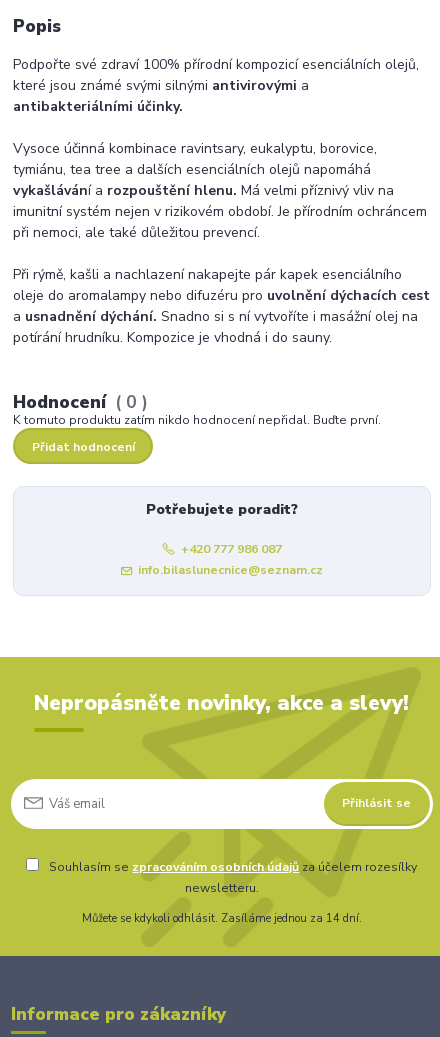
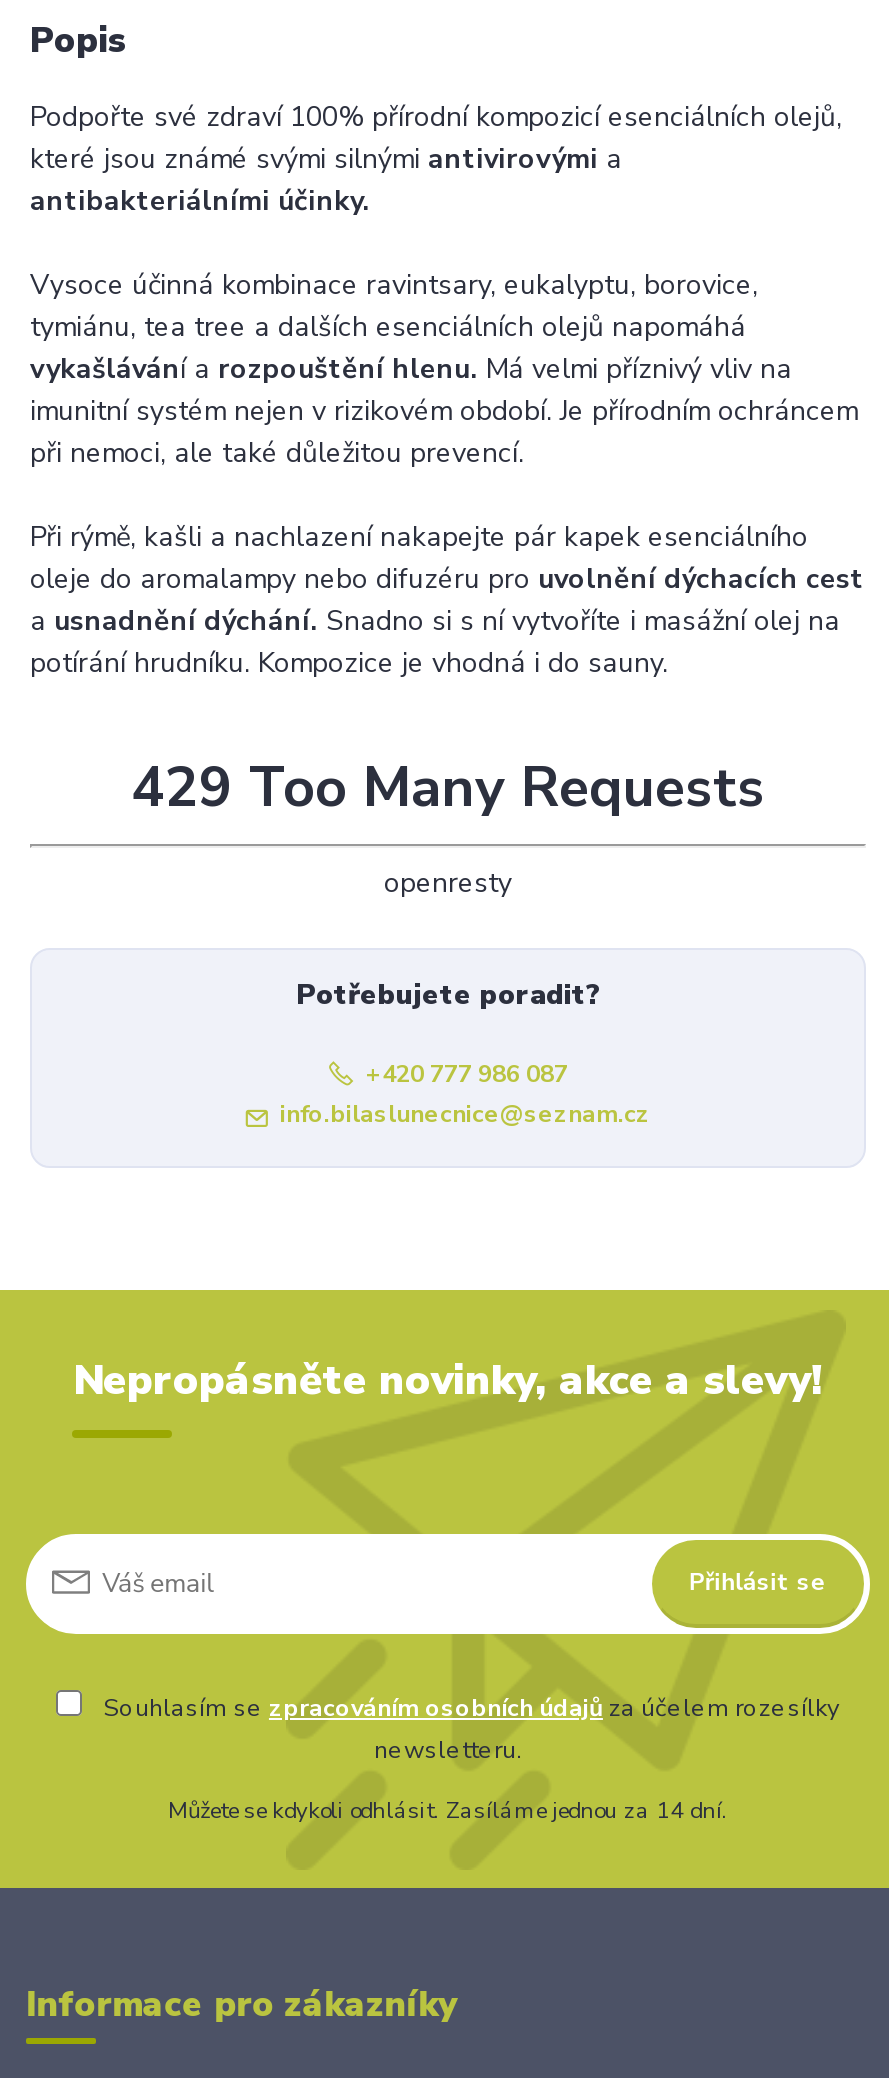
- Hodnocení
- 0
- K tomuto produktu zatím nikdo hodnocení nepřidal. Buďte první.
+ 429 Too Many Requests

- Přidat hodnocení
+ openresty
